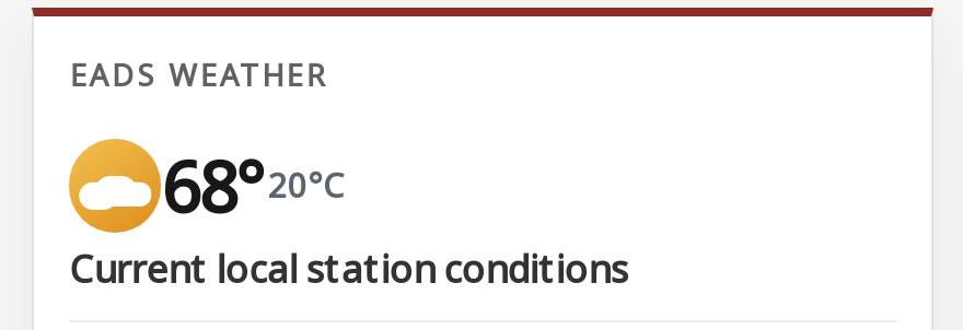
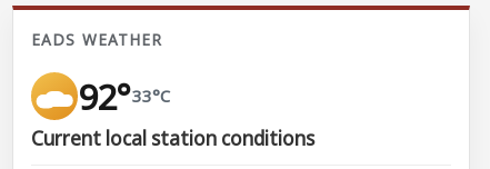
- 68° 20°C
+ 92° 33°C
